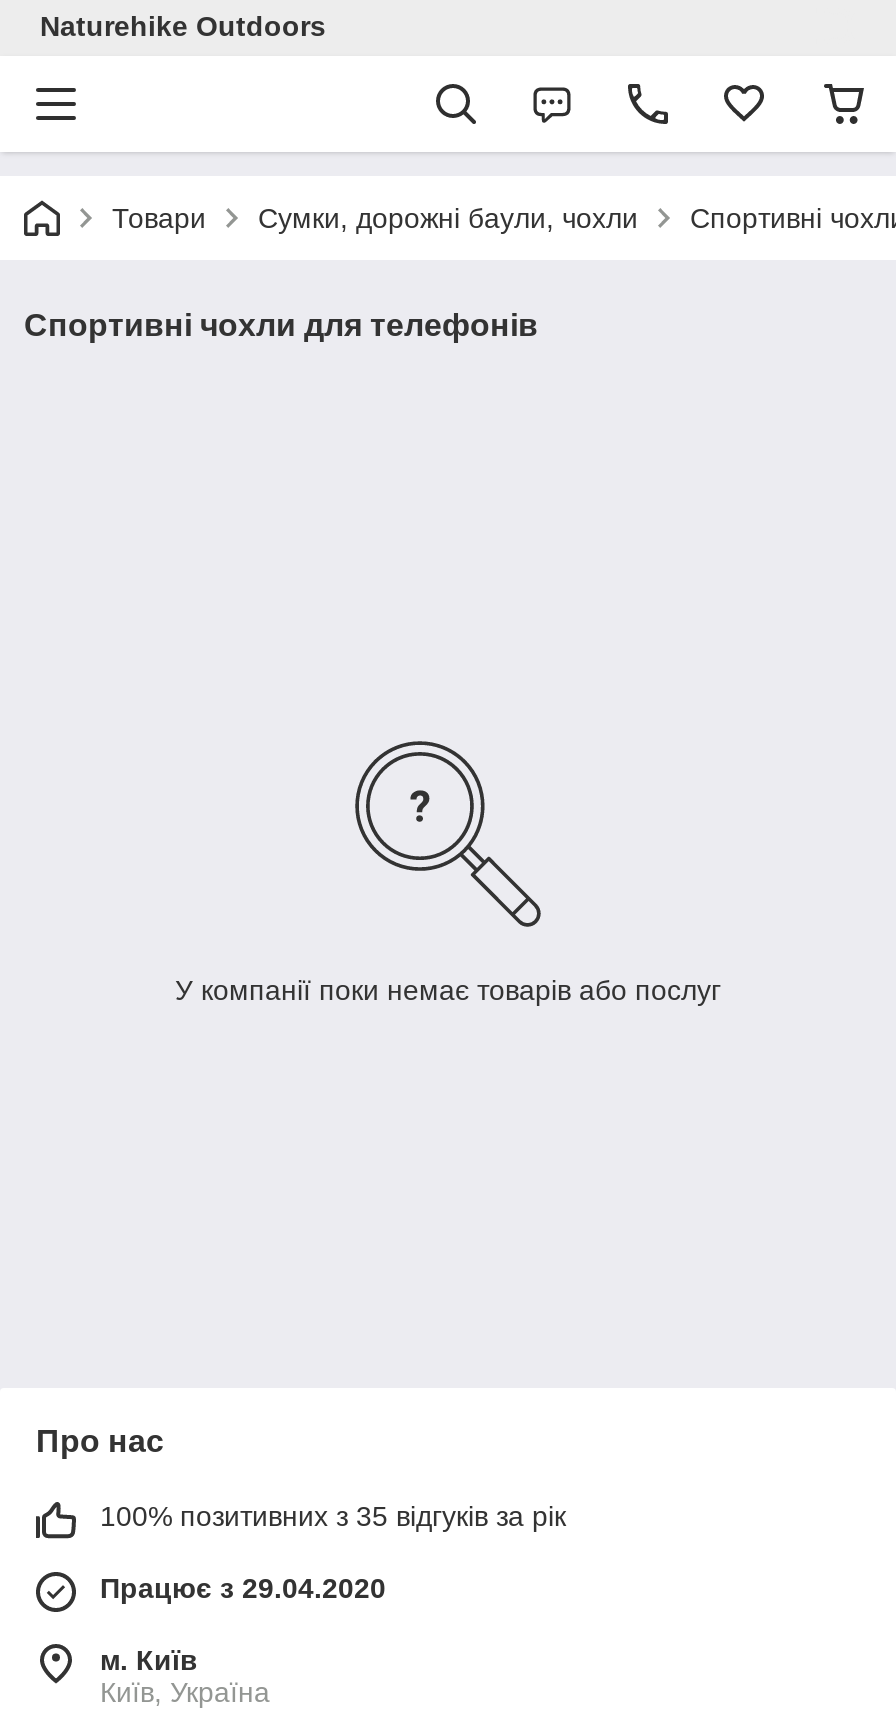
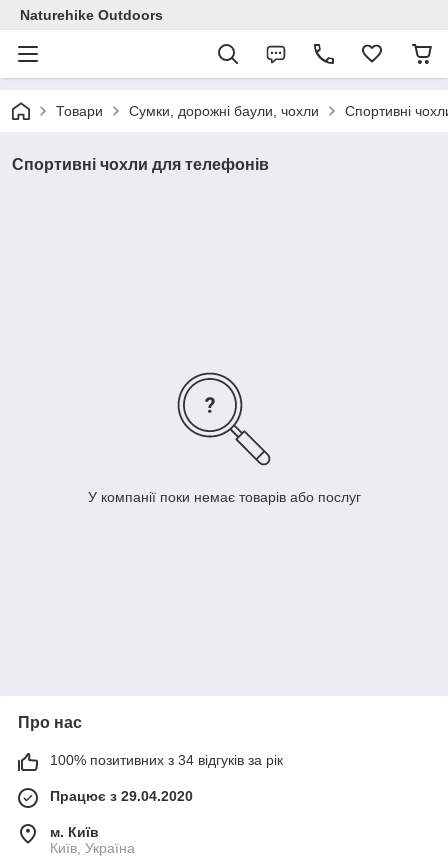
- 100% позитивних з 35 відгуків за рік
+ 100% позитивних з 34 відгуків за рік
